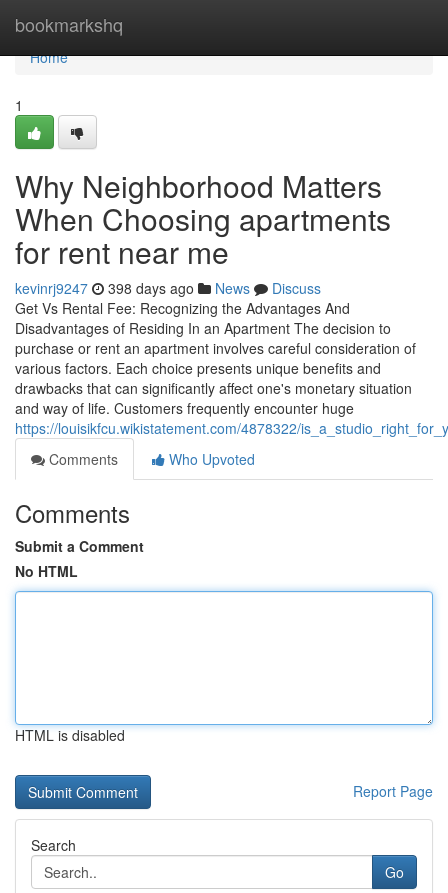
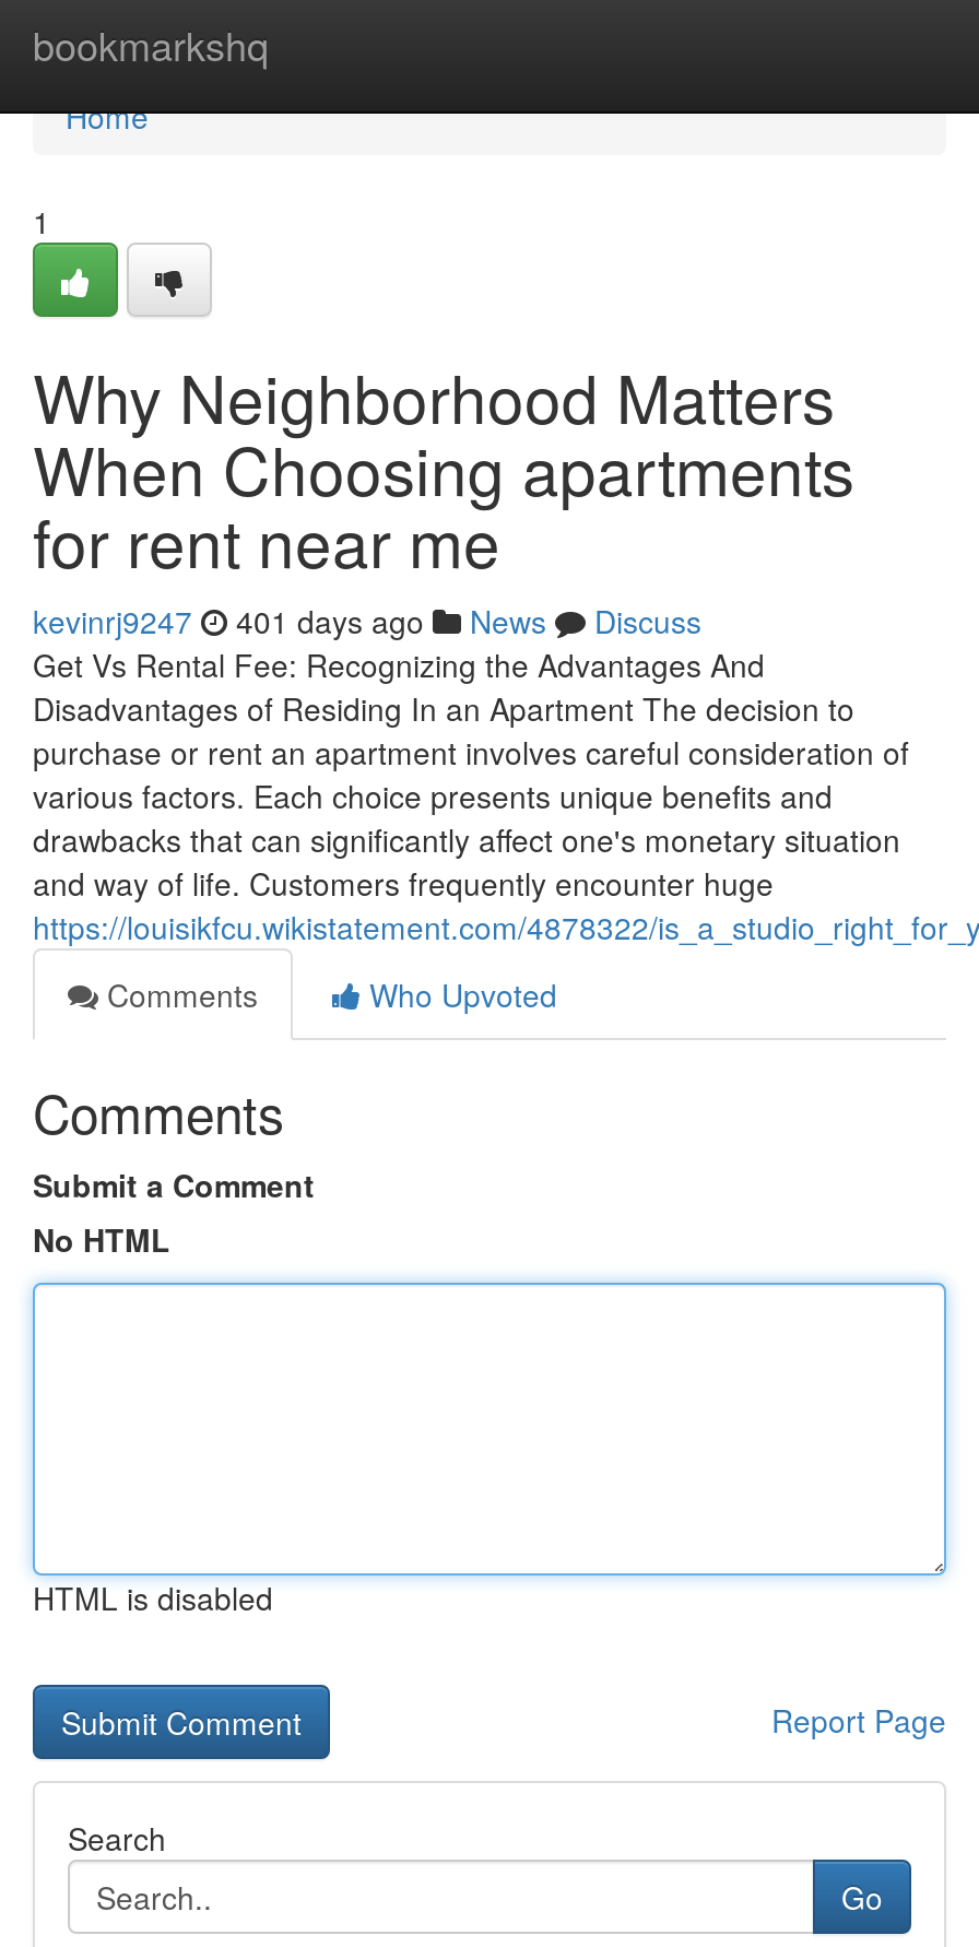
- kevinrj9247 398 days ago News Discuss
+ kevinrj9247 401 days ago News Discuss
